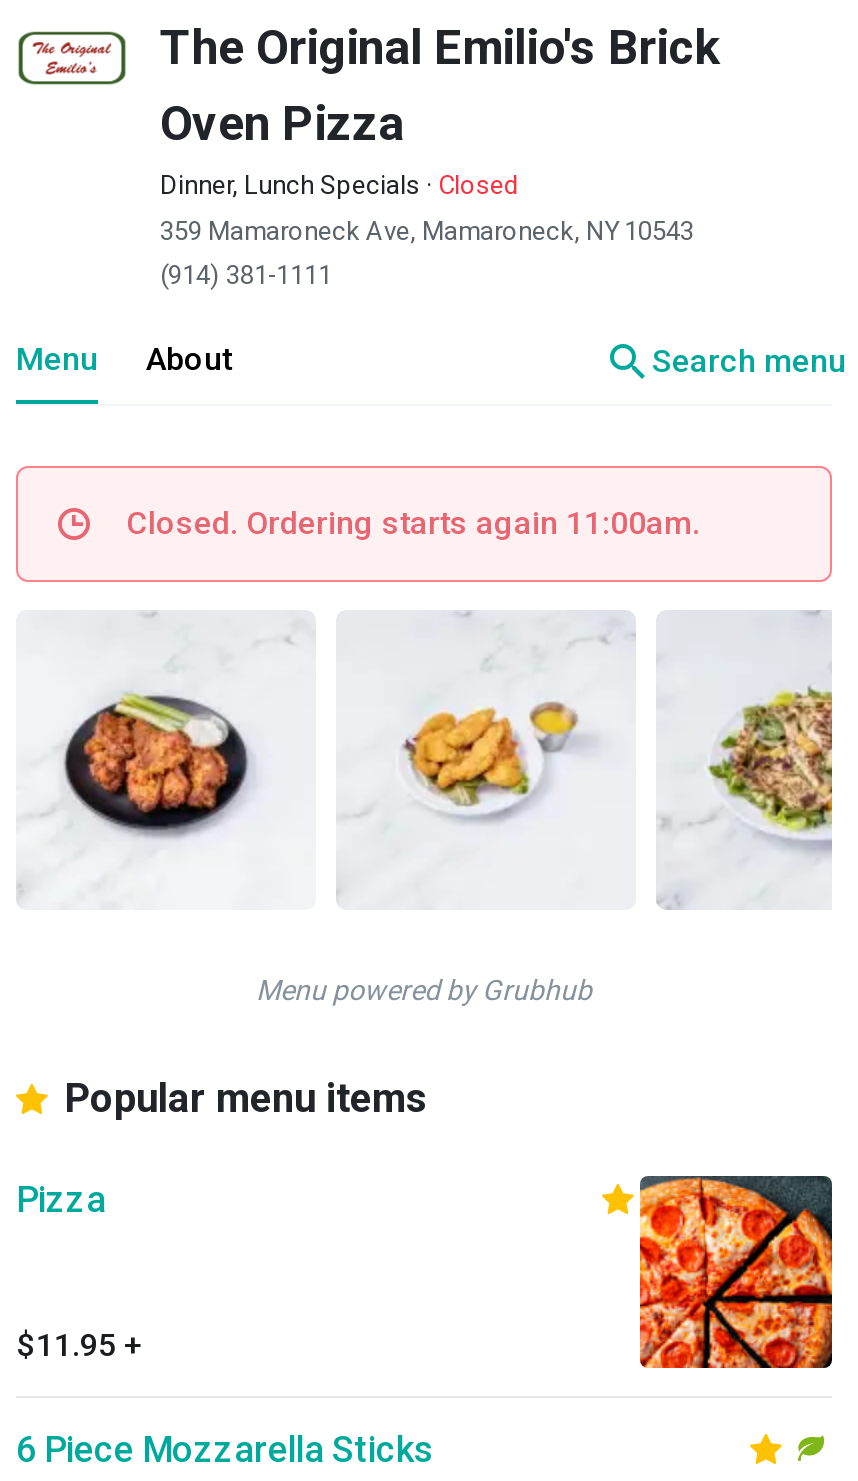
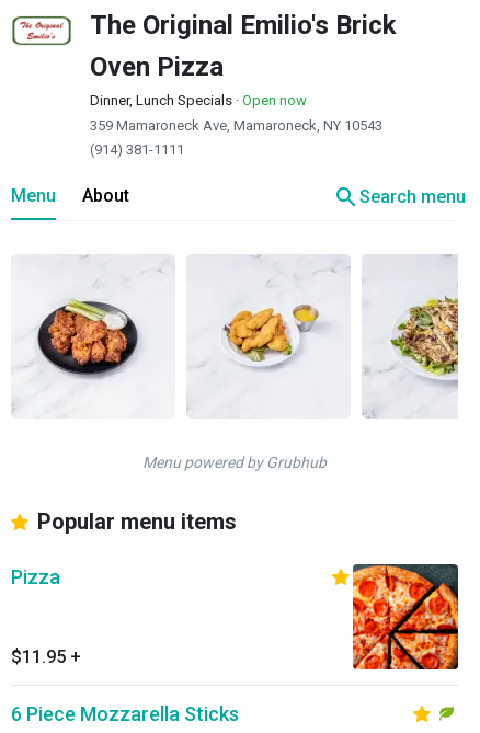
- Dinner, Lunch Specials · Closed
+ Dinner, Lunch Specials · Open now

- Closed. Ordering starts again 11:00am.
